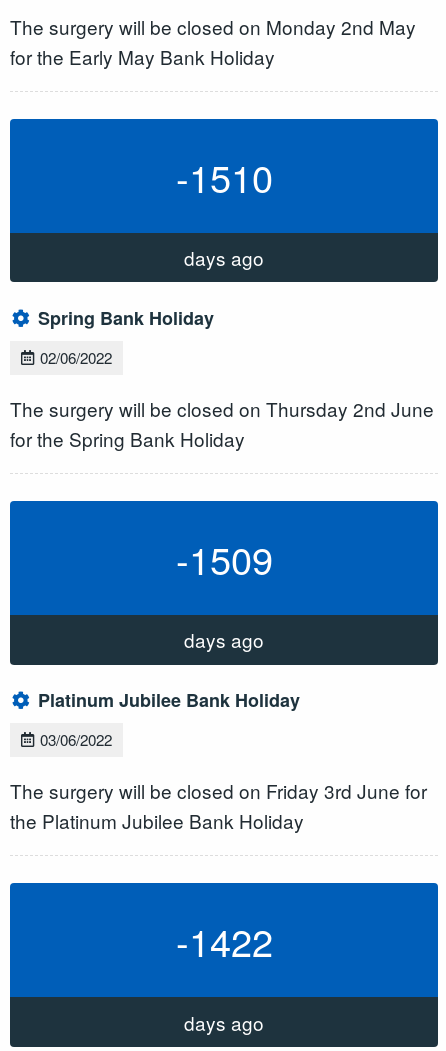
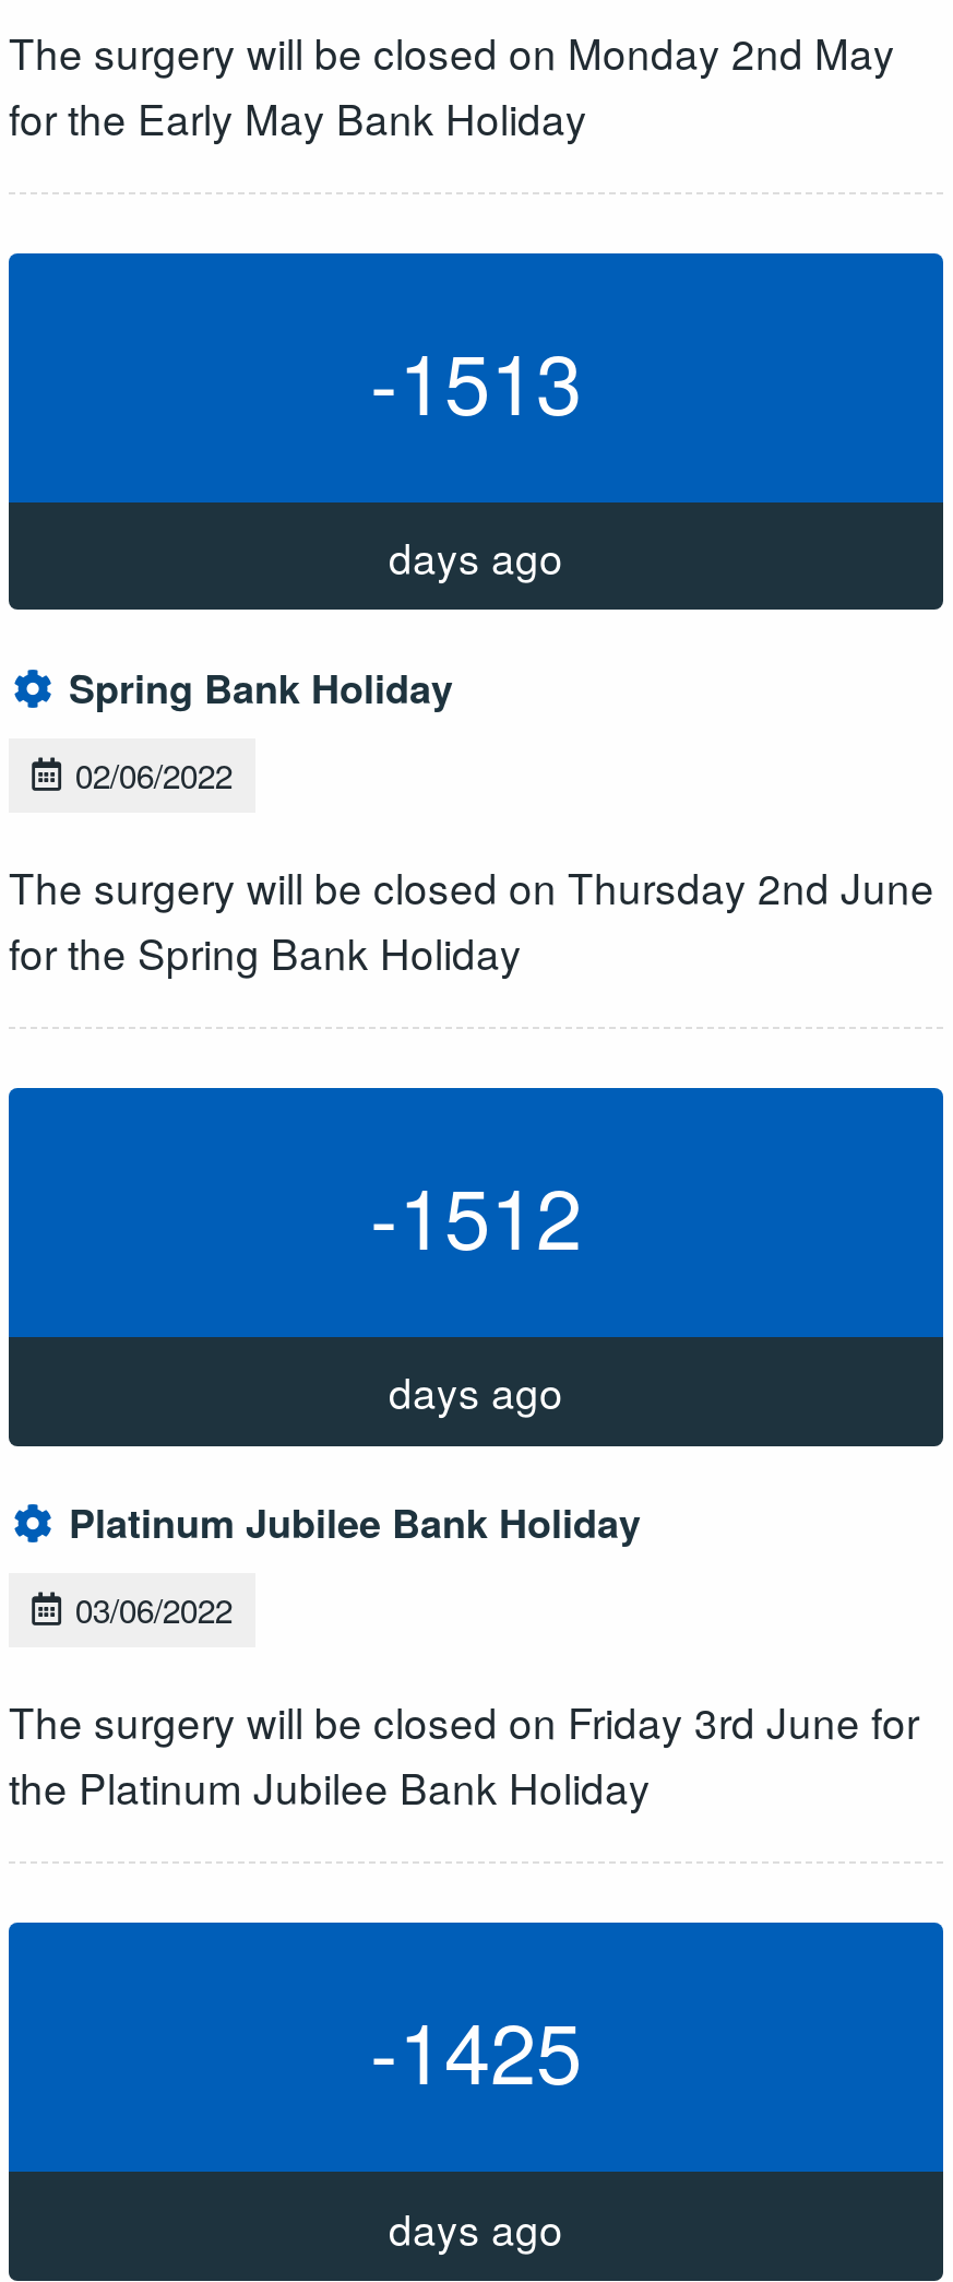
- -1510
+ -1513

- -1509
+ -1512

- -1422
+ -1425
